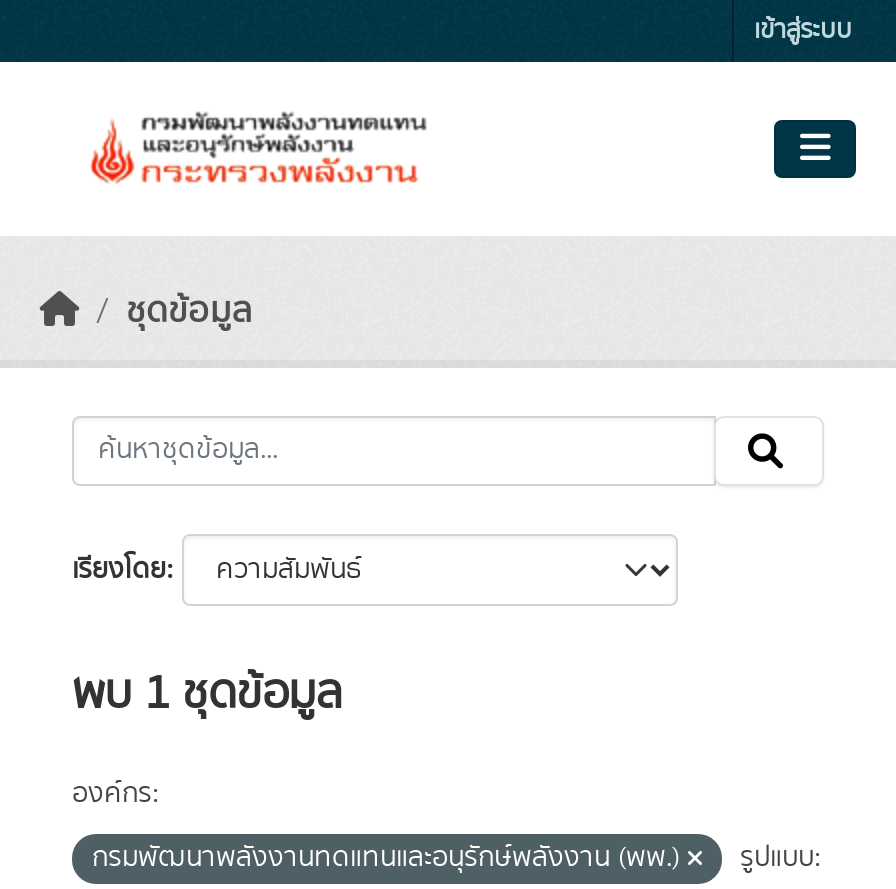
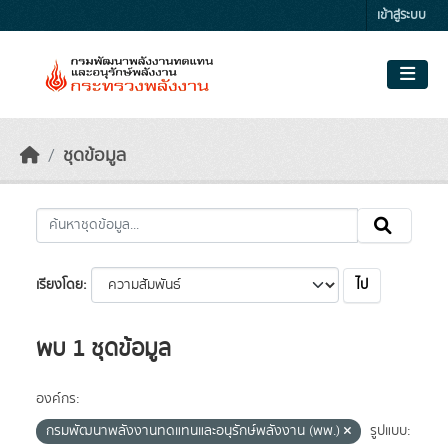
+ ไป
